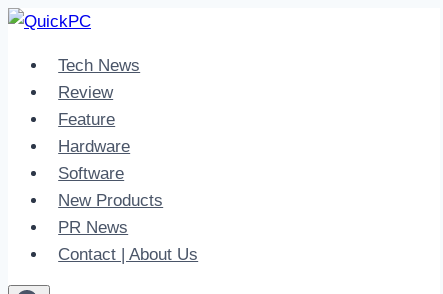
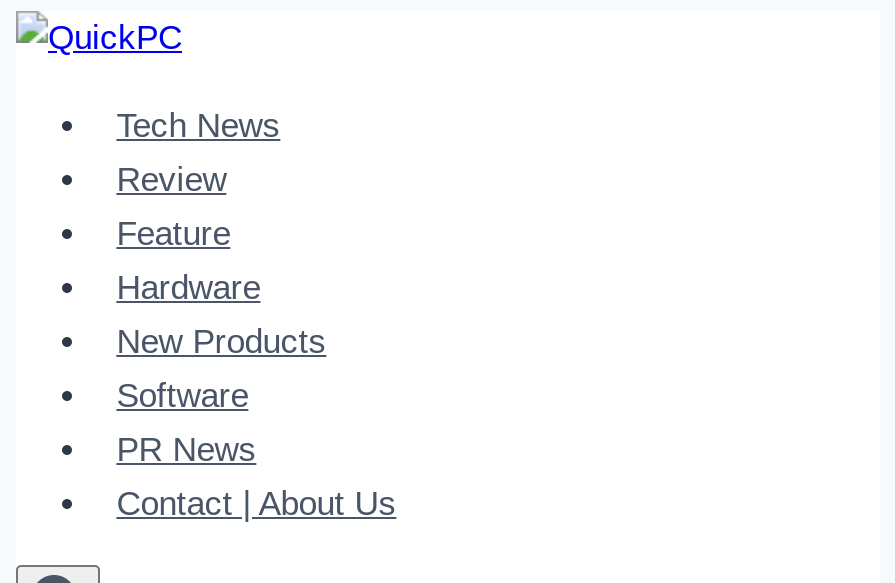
moved down: Software

moved up: New Products
